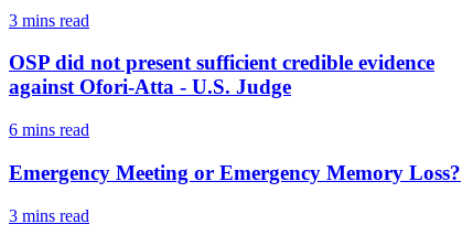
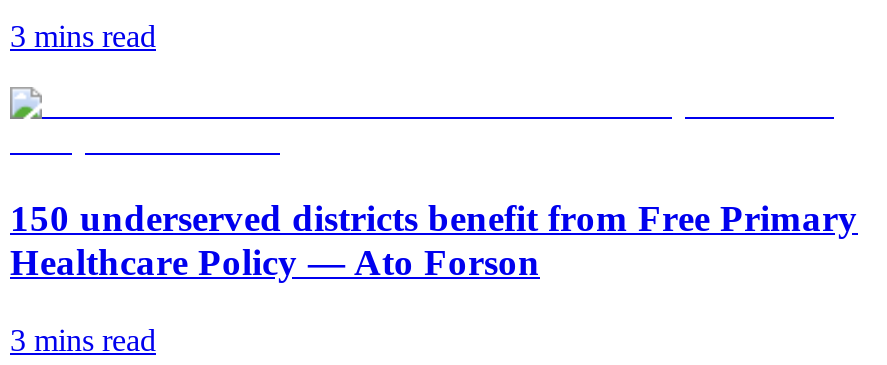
- OSP did not present sufficient credible evidence
- against Ofori-Atta - U.S. Judge
- 6 mins read
- Emergency Meeting or Emergency Memory Loss?
+ 150 underserved districts benefit from Free Primary
+ Healthcare Policy — Ato Forson
